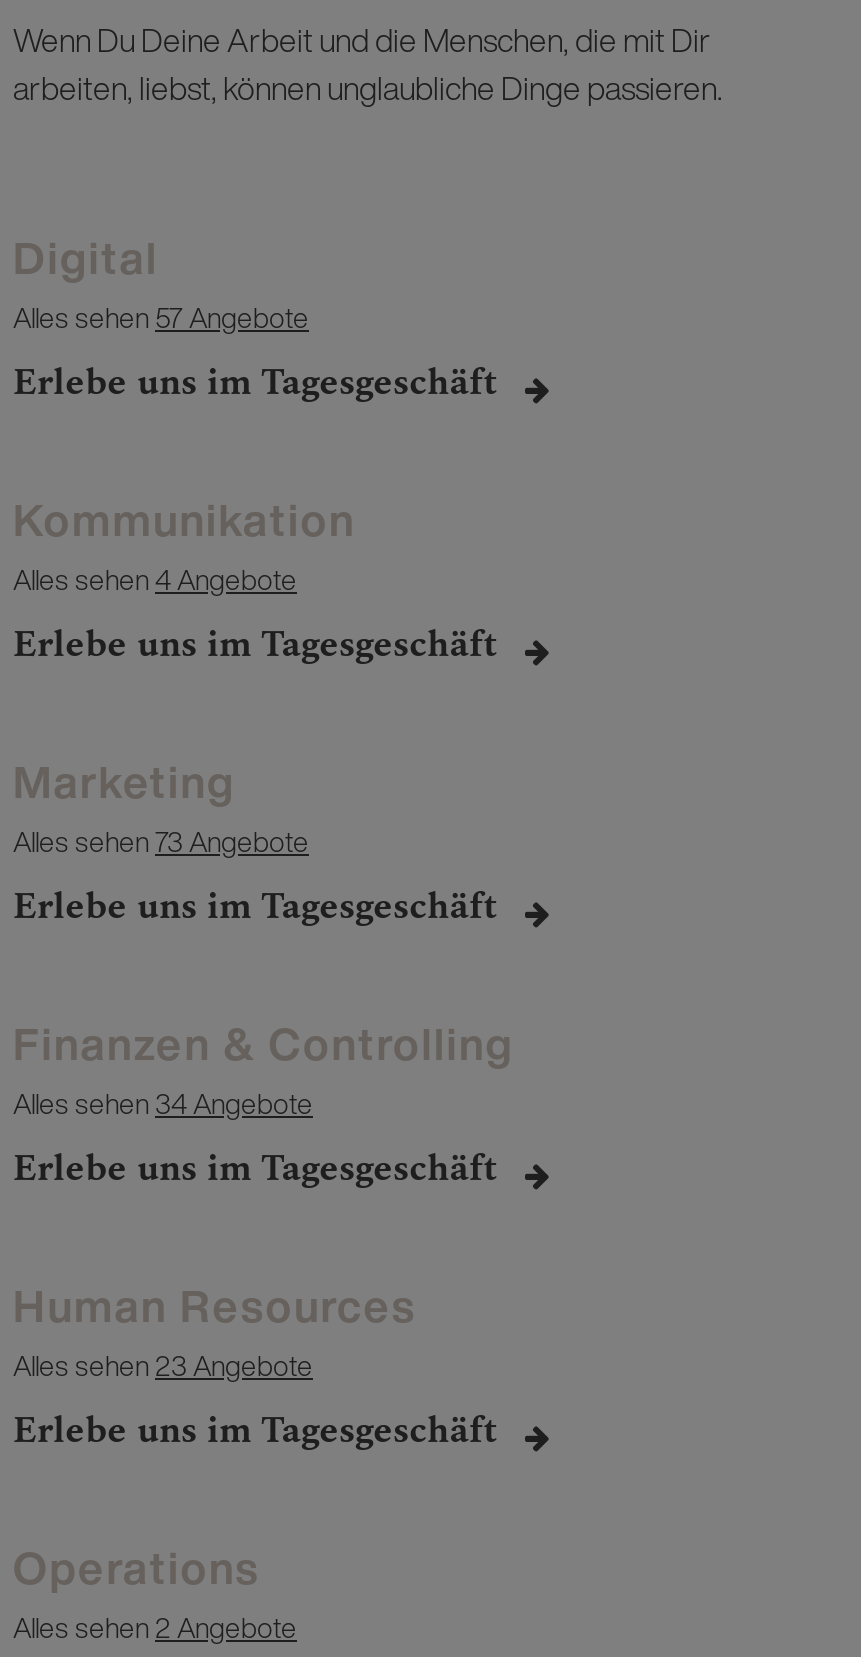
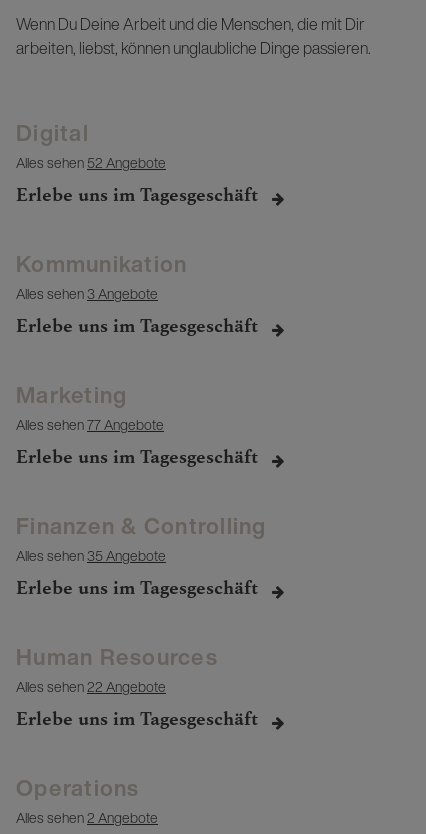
- Alles sehen 57 Angebote
+ Alles sehen 52 Angebote

- Alles sehen 4 Angebote
+ Alles sehen 3 Angebote

- Alles sehen73 Angebote
+ Alles sehen77 Angebote

- Alles sehen 34 Angebote
+ Alles sehen 35 Angebote

- Alles sehen 23 Angebote
+ Alles sehen 22 Angebote
